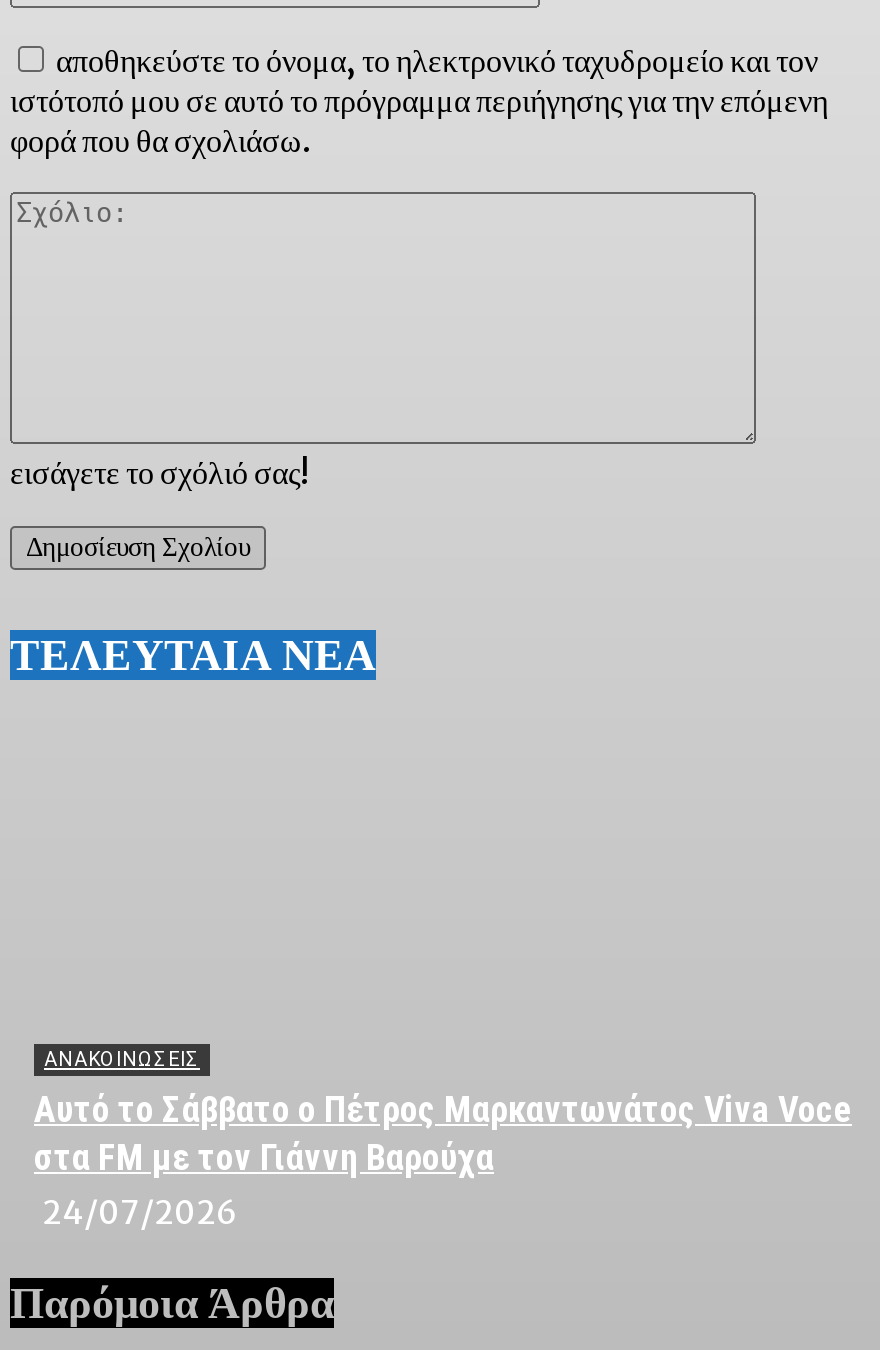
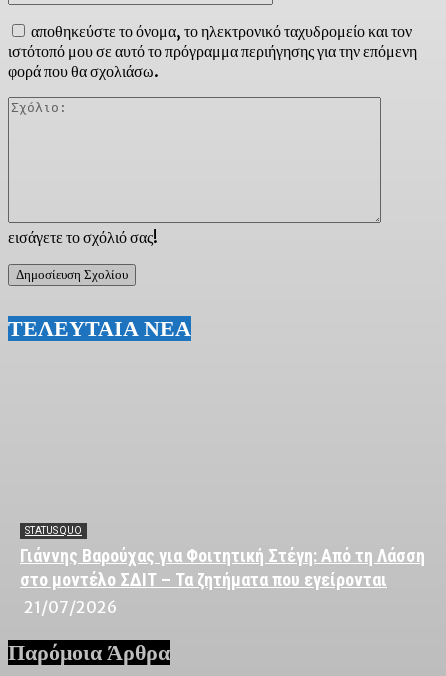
- ΑΝΑΚΟΙΝΩΣΕΙΣ
- Αυτό το Σάββατο ο Πέτρος Μαρκαντωνάτος Viva Voce
- στα FM με τον Γιάννη Βαρούχα
- 24/07/2026
+ STATUS QUO
+ Γιάννης Βαρούχας για Φοιτητική Στέγη: Από τη Λάσση
+ στο μοντέλο ΣΔΙΤ – Τα ζητήματα που εγείρονται
+ 21/07/2026
